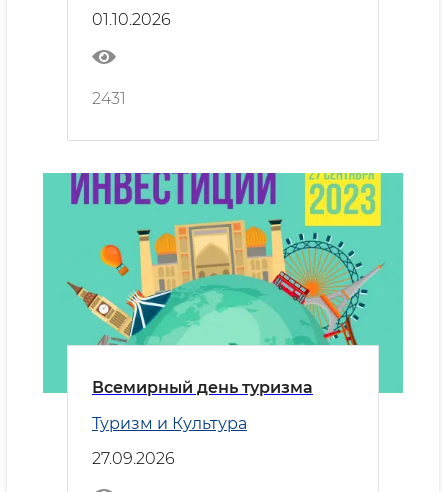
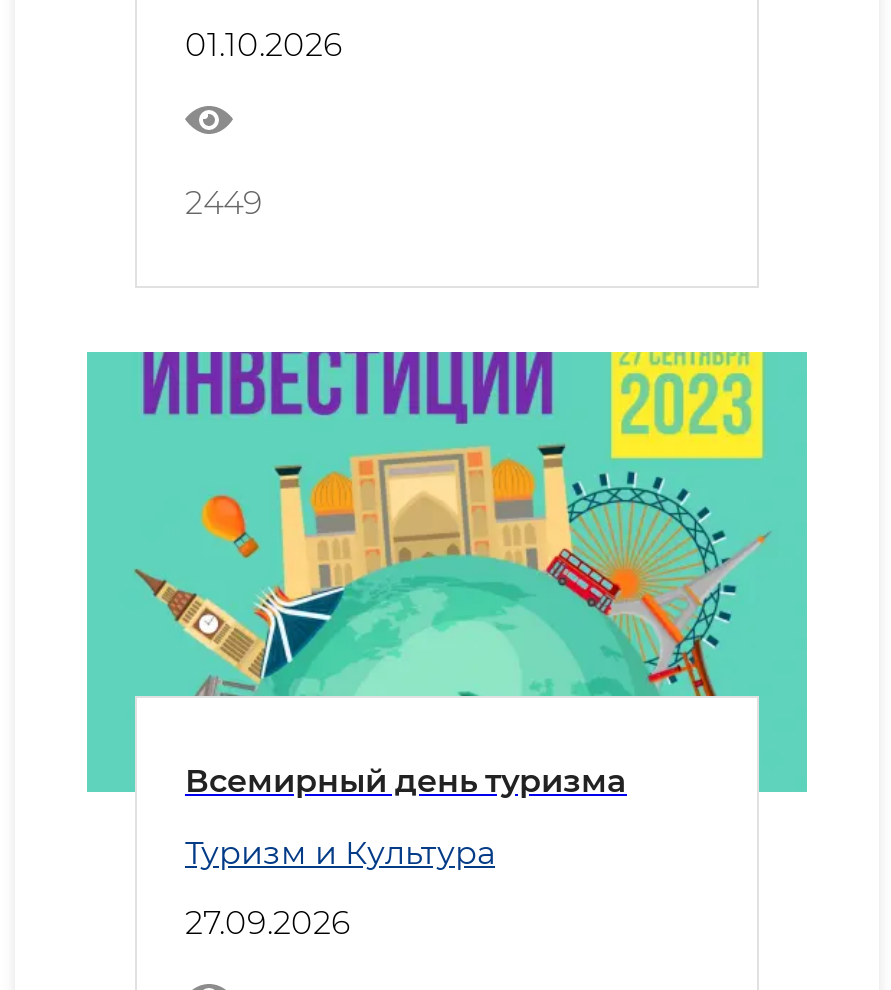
- 2431
+ 2449
